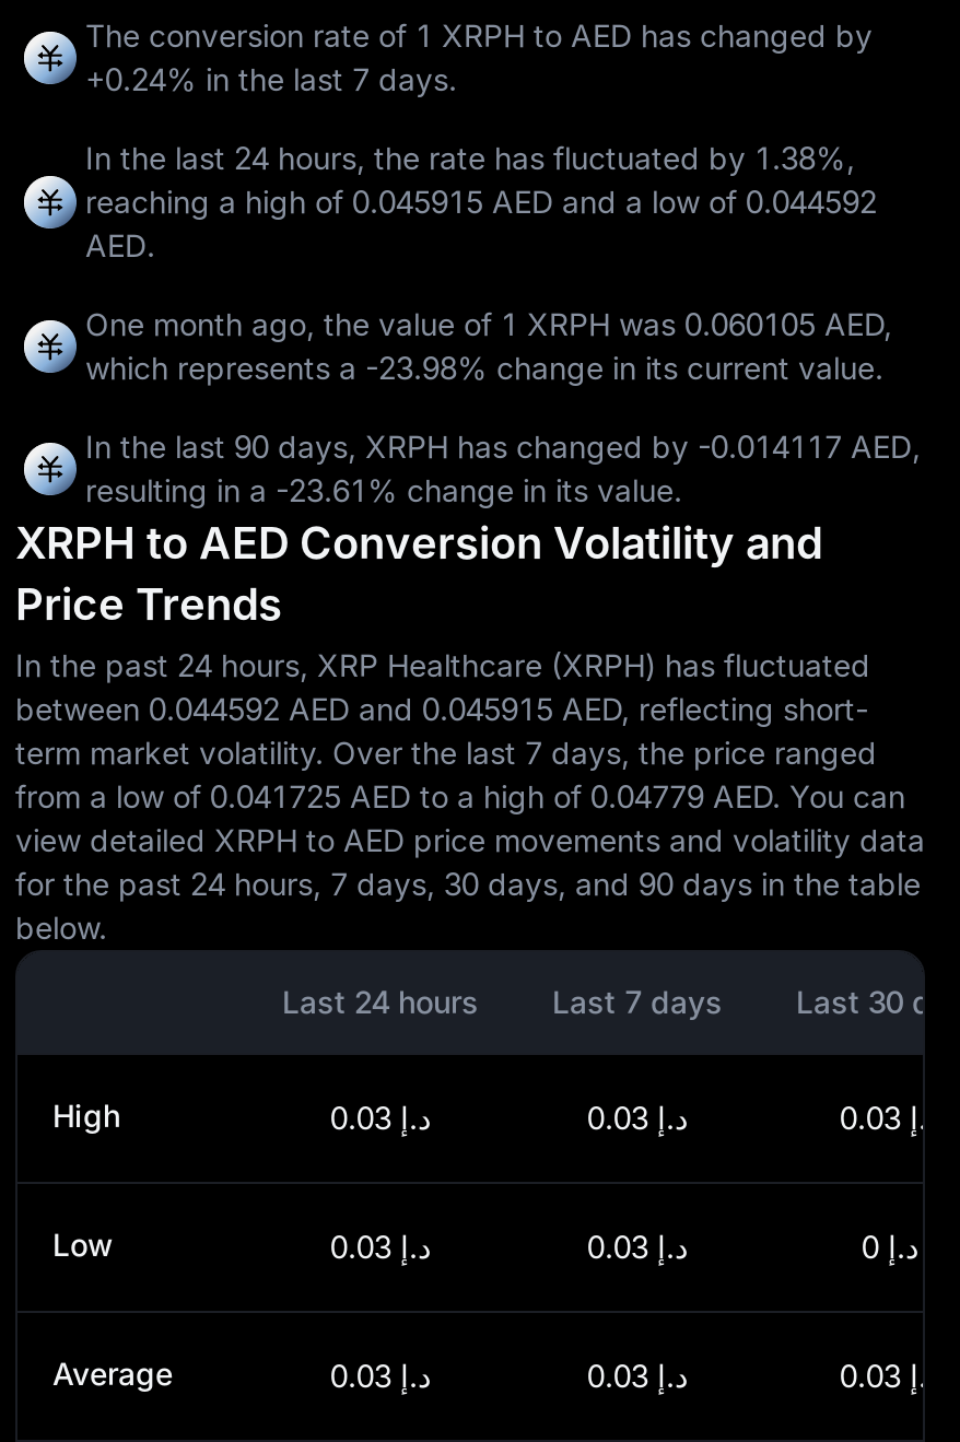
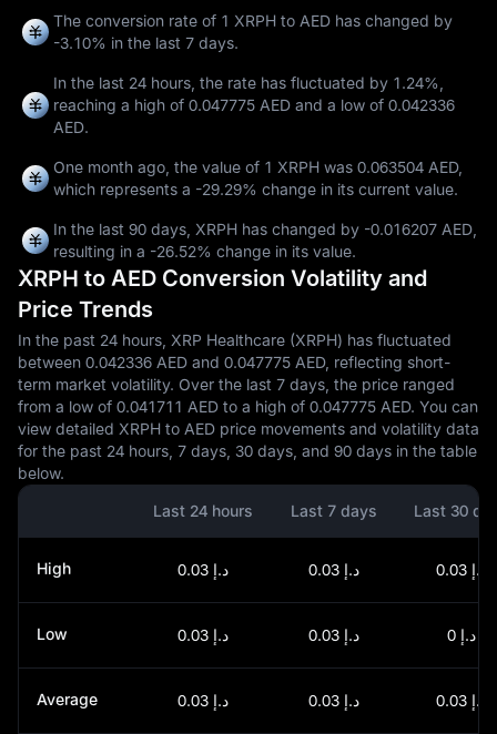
- +0.24% in the last 7 days.
+ -3.10% in the last 7 days.

- In the last 24 hours, the rate has fluctuated by 1.38%,
+ In the last 24 hours, the rate has fluctuated by 1.24%,

- reaching a high of 0.045915 AED and a low of 0.044592
+ reaching a high of 0.047775 AED and a low of 0.042336

- One month ago, the value of 1 XRPH was 0.060105 AED,
+ One month ago, the value of 1 XRPH was 0.063504 AED,

- which represents a -23.98% change in its current value.
+ which represents a -29.29% change in its current value.

- In the last 90 days, XRPH has changed by -0.014117 AED,
+ In the last 90 days, XRPH has changed by -0.016207 AED,

- resulting in a -23.61% change in its value.
+ resulting in a -26.52% change in its value.

- between 0.044592 AED and 0.045915 AED, reflecting short-
+ between 0.042336 AED and 0.047775 AED, reflecting short-

- from a low of 0.041725 AED to a high of 0.04779 AED. You can
+ from a low of 0.041711 AED to a high of 0.047775 AED. You can
